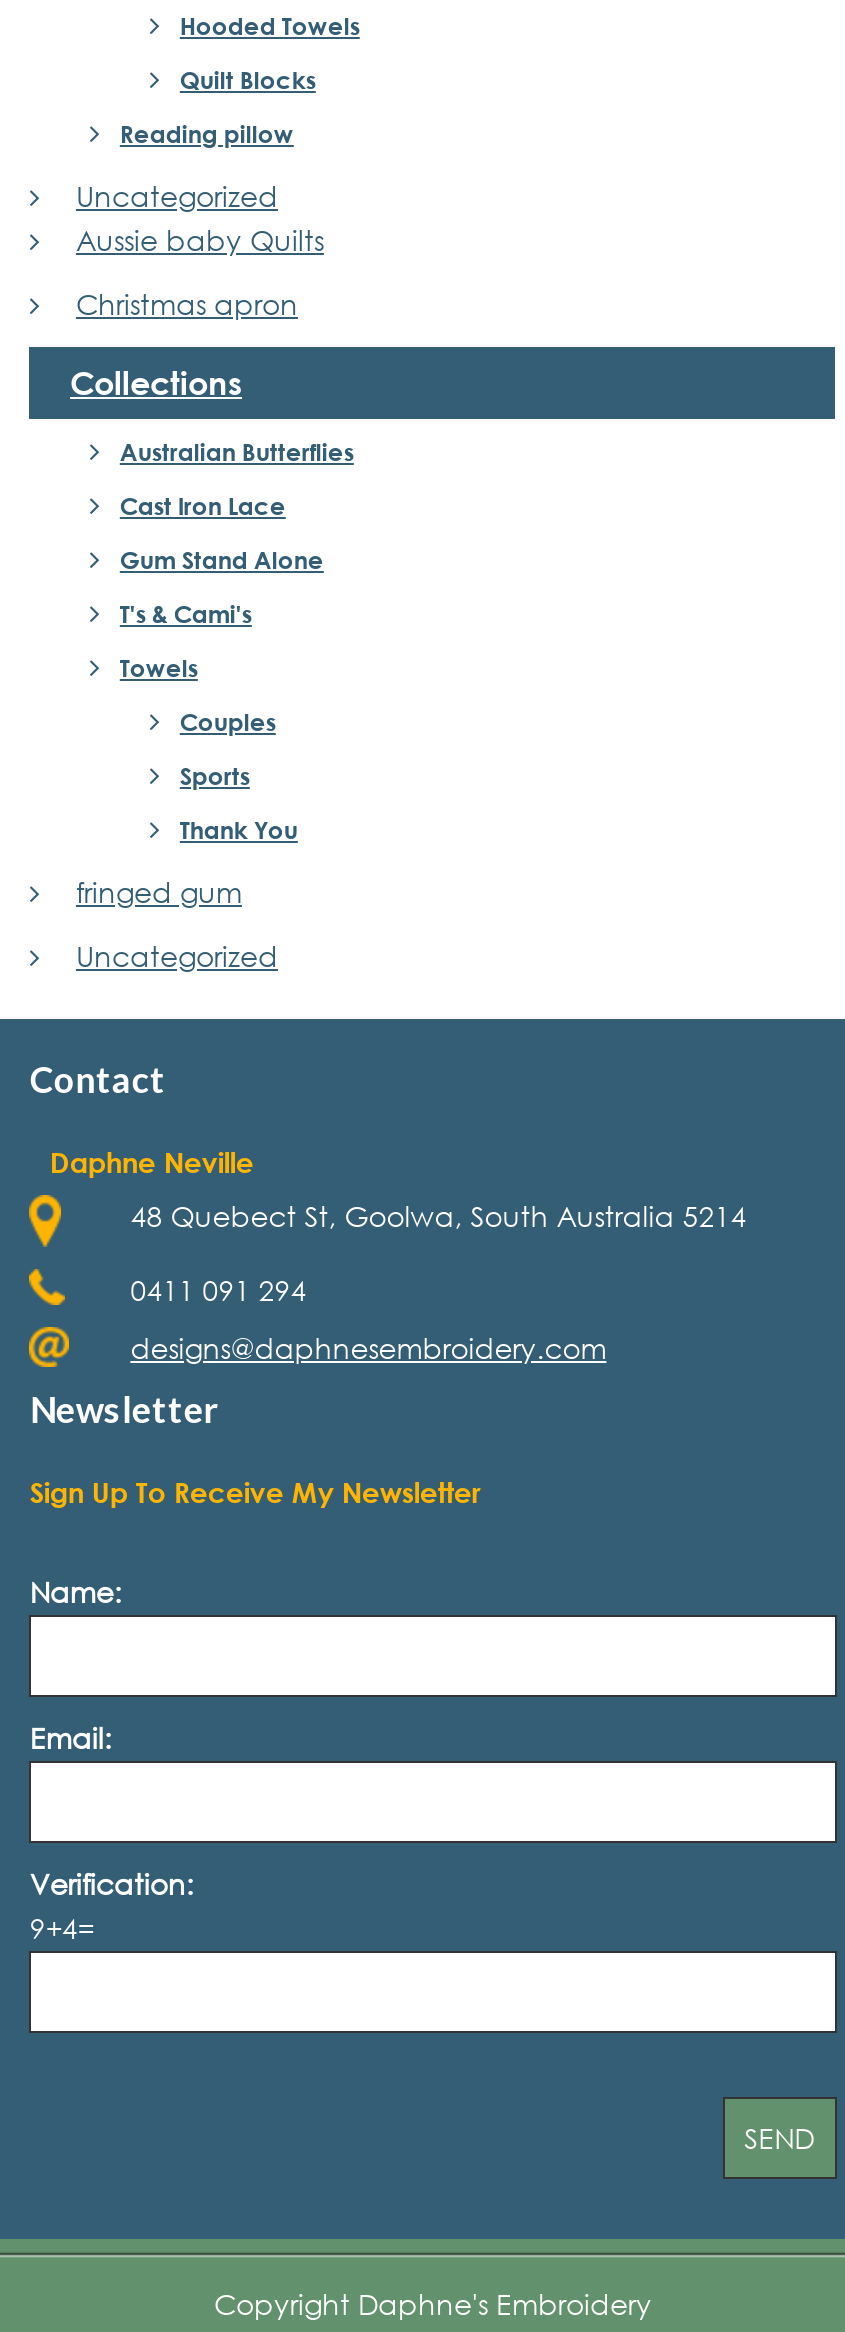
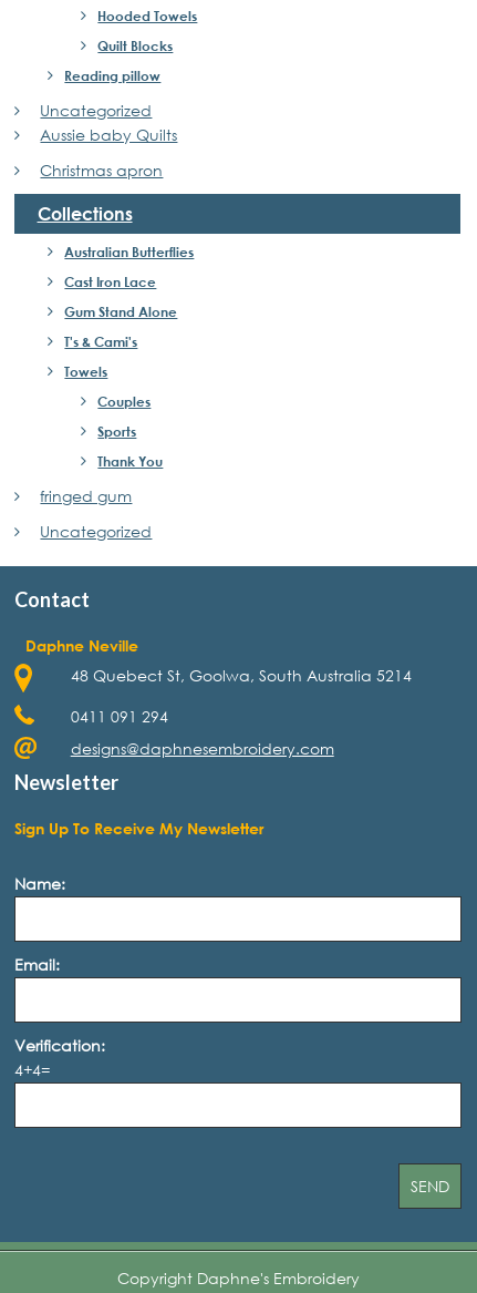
- 9+4=
+ 4+4=
